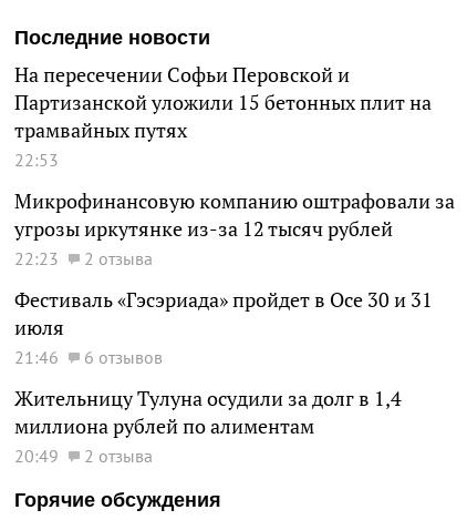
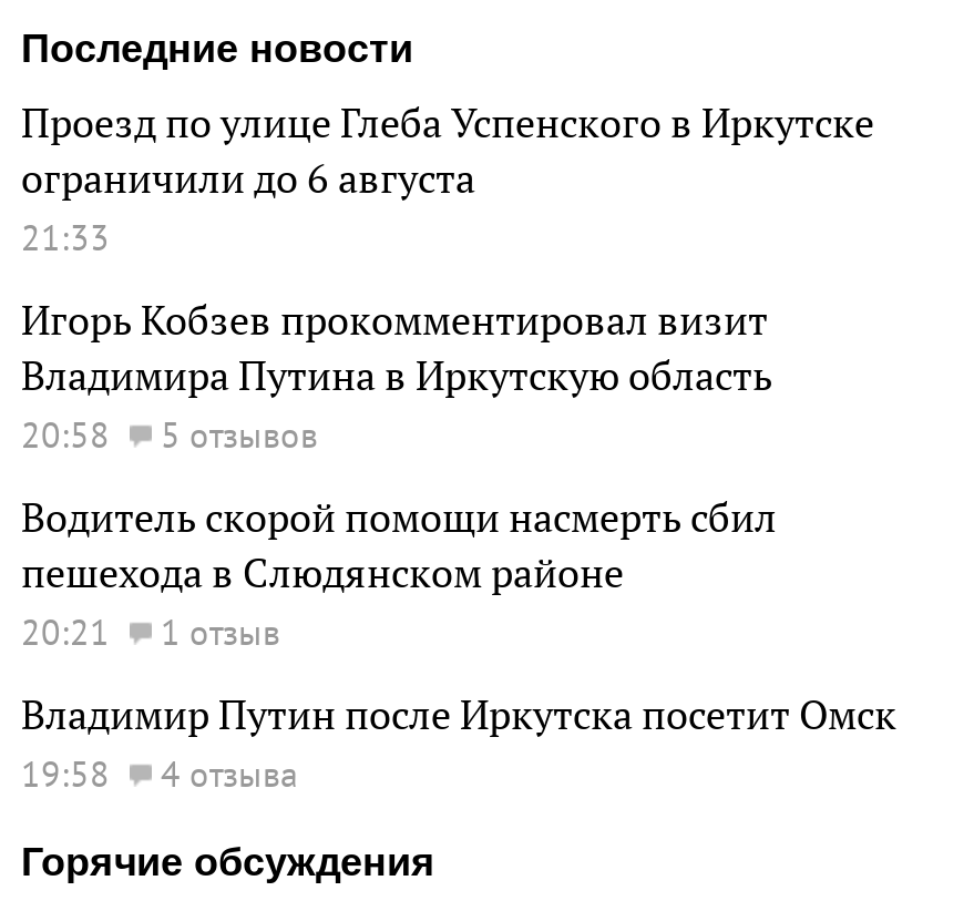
- На пересечении Софьи Перовской и
- Партизанской уложили 15 бетонных плит на
- трамвайных путях
- 22:53
+ Проезд по улице Глеба Успенского в Иркутске
+ ограничили до 6 августа
+ 21:33

- Микрофинансовую компанию оштрафовали за
- угрозы иркутянке из-за 12 тысяч рублей
- 22:23
- 2 отзыва
+ Игорь Кобзев прокомментировал визит
+ Владимира Путина в Иркутскую область
+ 20:58
+ 5 отзывов

- Фестиваль «Гэсэриада» пройдет в Осе 30 и 31
- июля
- 21:46
- 6 отзывов
+ Водитель скорой помощи насмерть сбил
+ пешехода в Слюдянском районе
+ 20:21
+ 1 отзыв

- Жительницу Тулуна осудили за долг в 1,4
- миллиона рублей по алиментам
- 20:49
- 2 отзыва
+ Владимир Путин после Иркутска посетит Омск
+ 19:58
+ 4 отзыва
